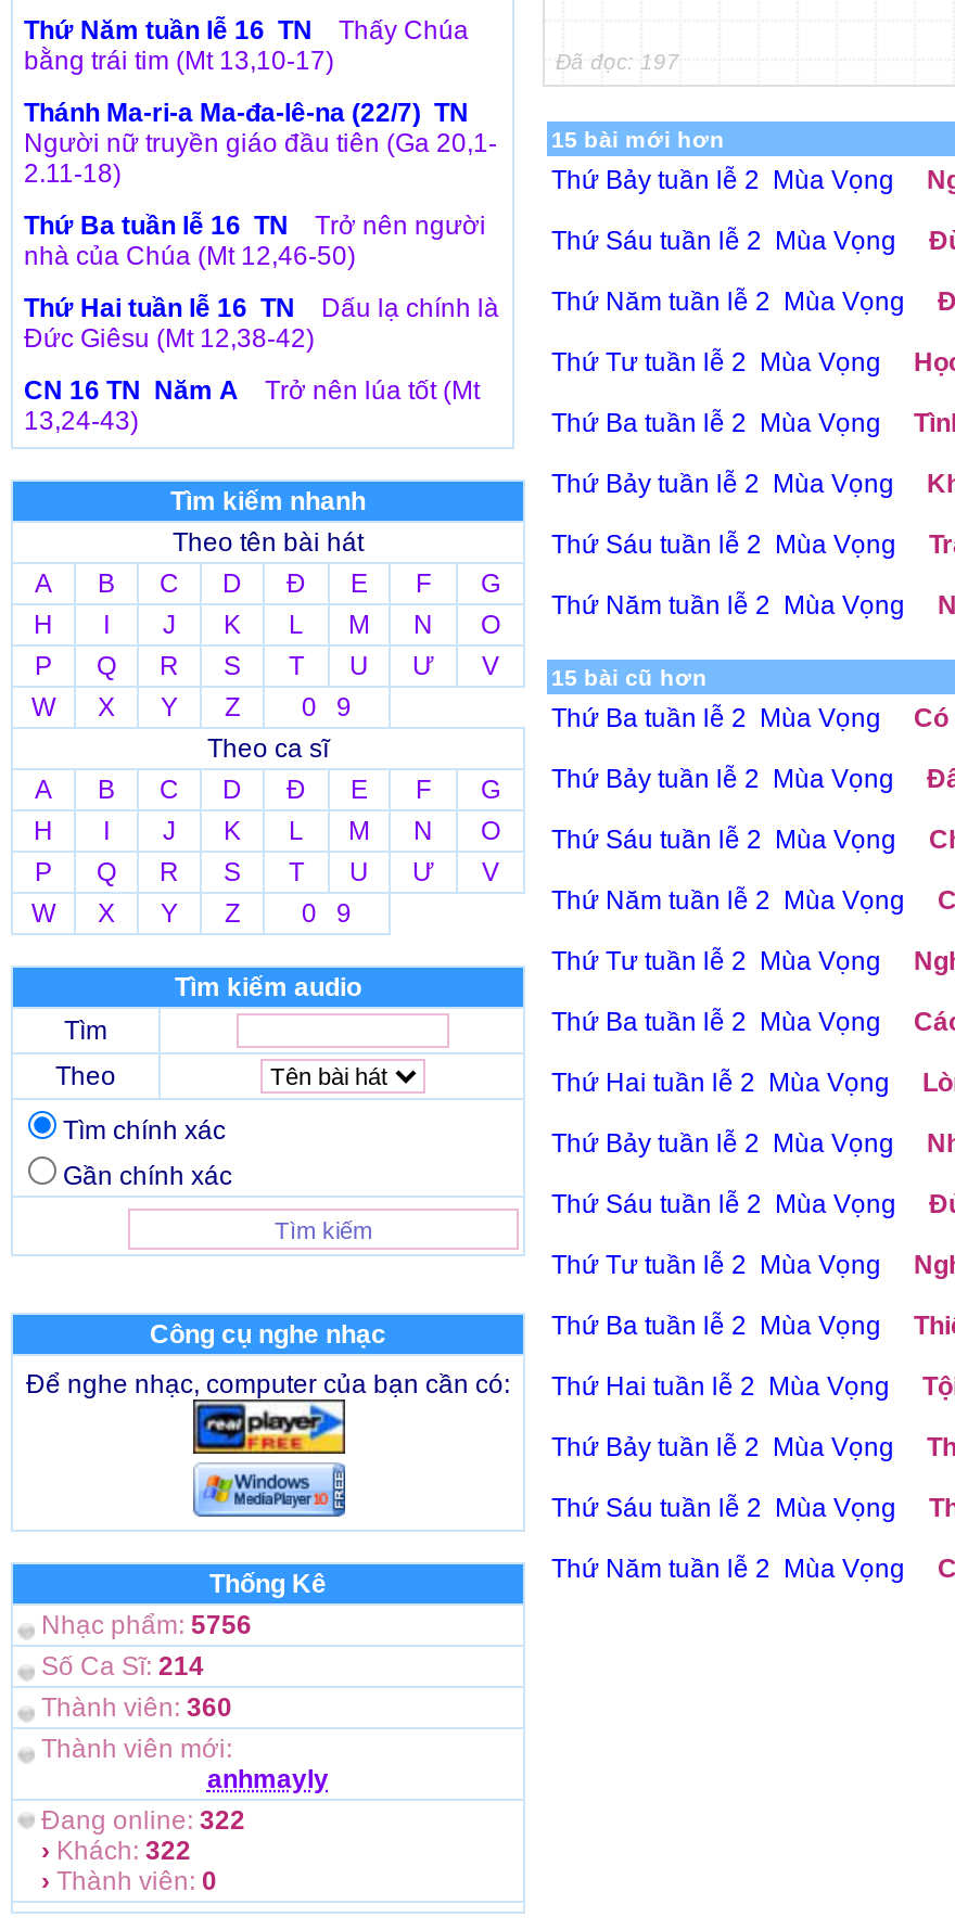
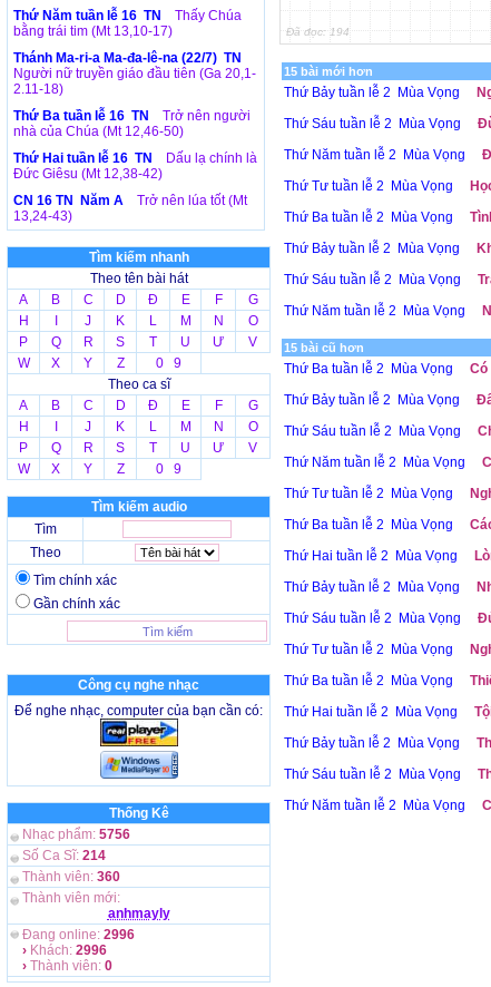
- Đã đọc: 197
+ Đã đọc: 194

- Đang online: 322
+ Đang online: 2996

- › Khách: 322
+ › Khách: 2996
